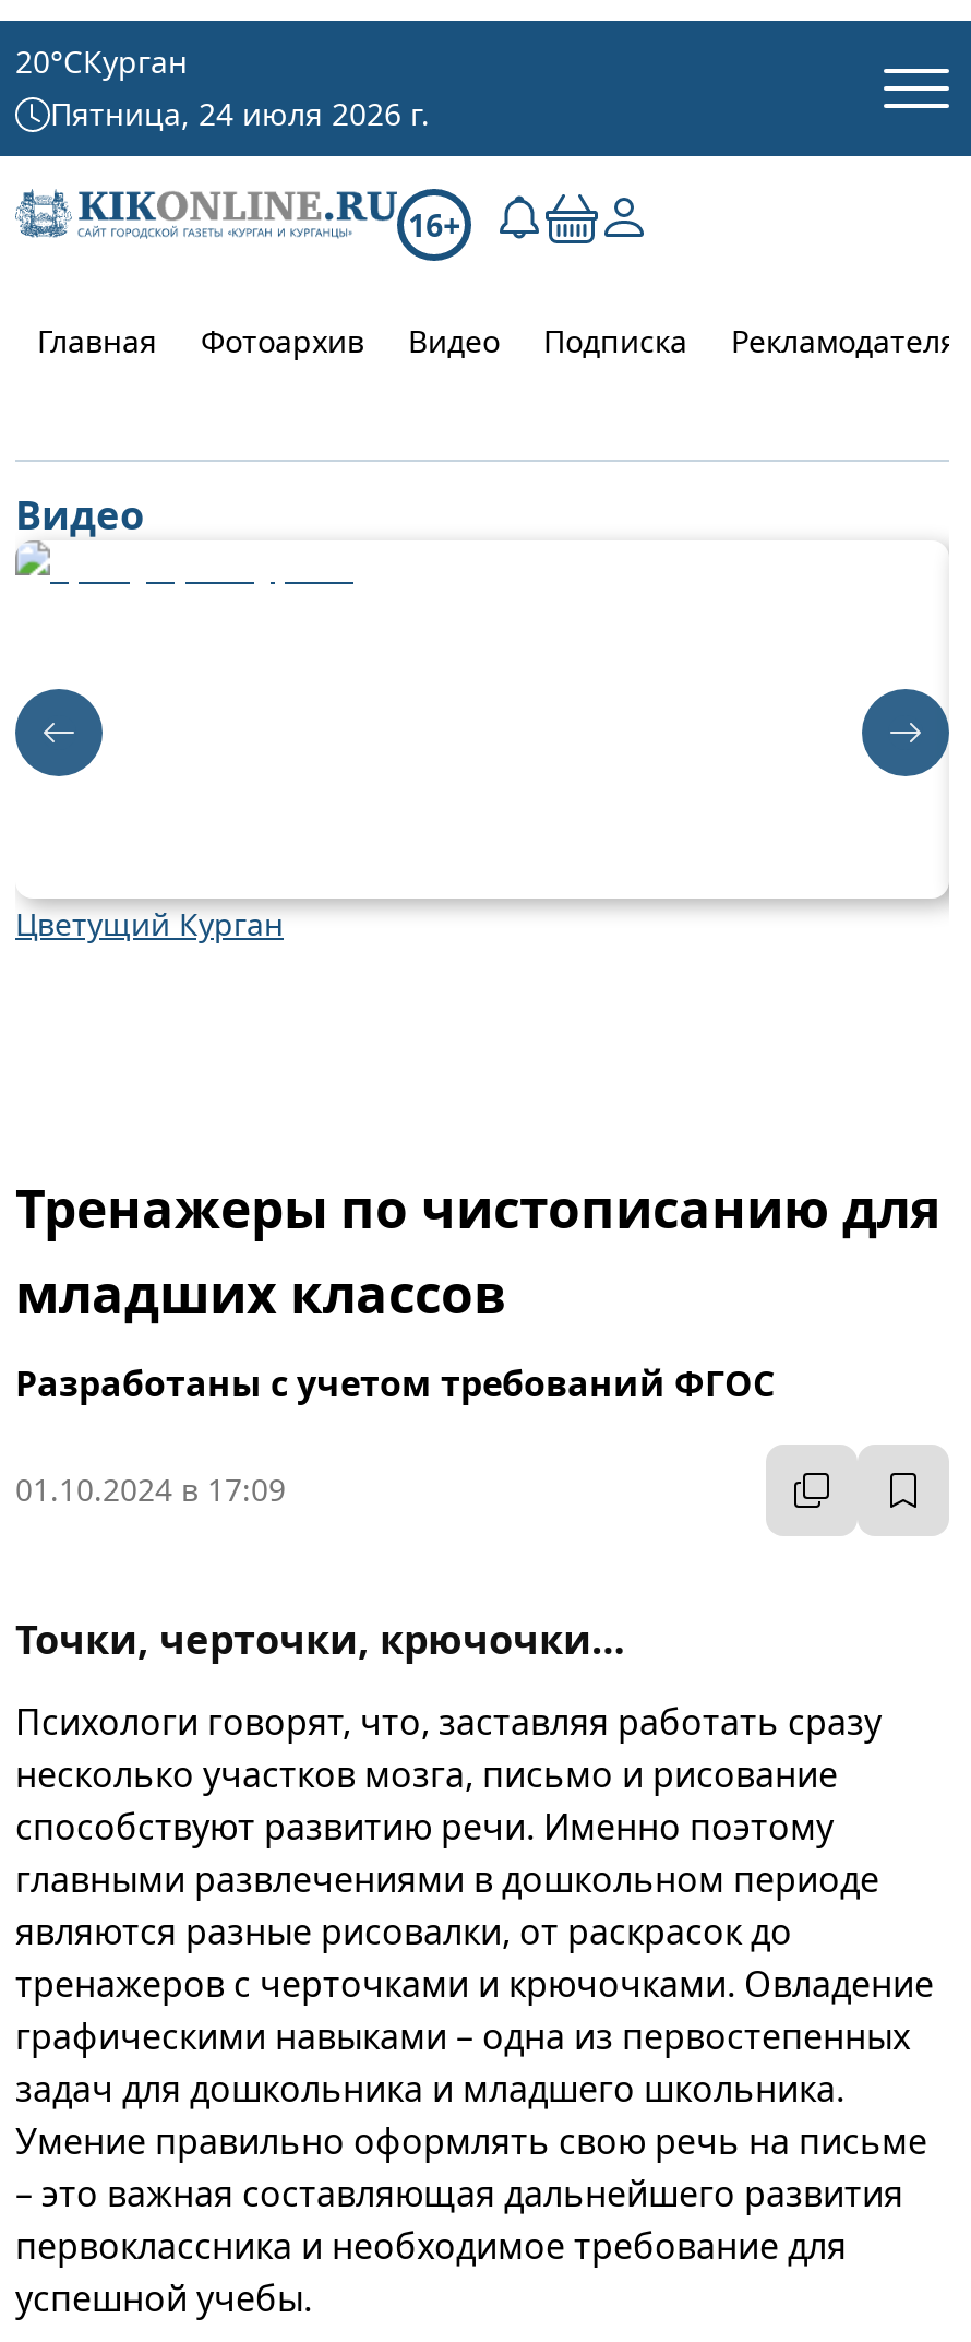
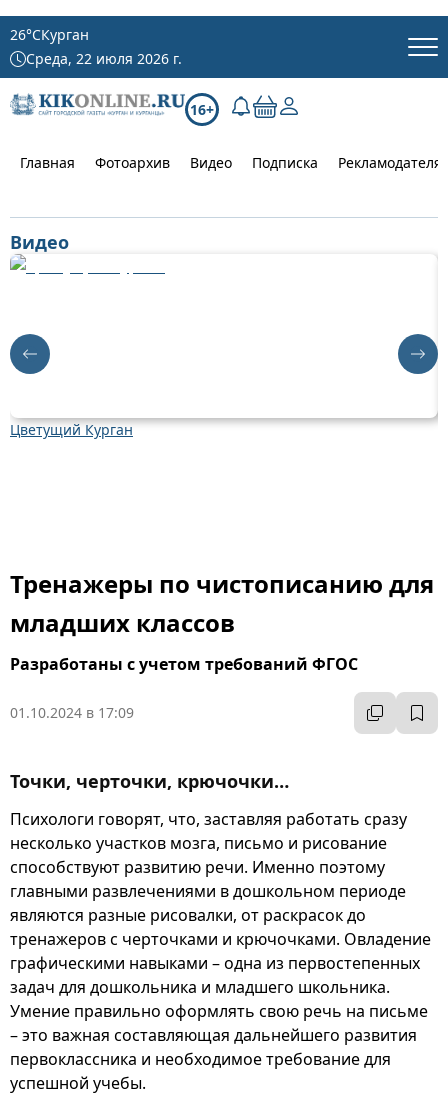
- 20°CКурган
+ 26°CКурган

- Пятница, 24 июля 2026 г.
+ Среда, 22 июля 2026 г.

- [image]
+ [image]

- [image]
+ [image]
